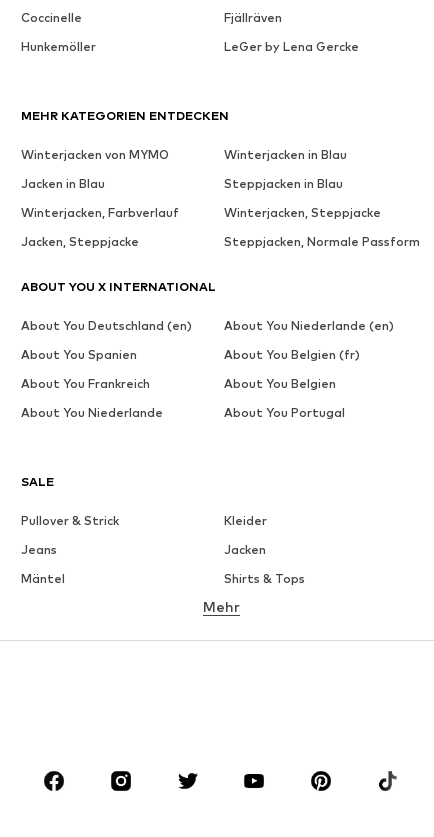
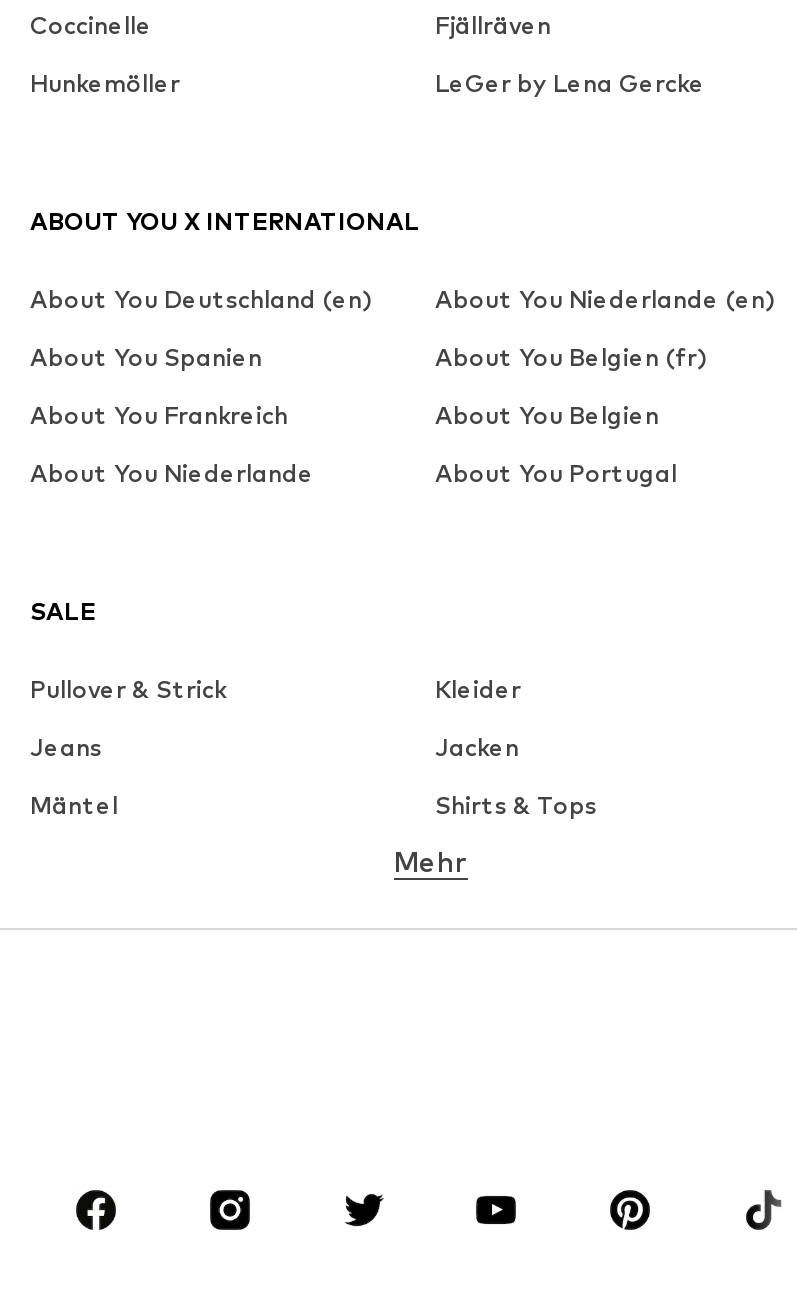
- MEHR KATEGORIEN ENTDECKEN
- Winterjacken von MYMO
- Winterjacken in Blau
- Jacken in Blau
- Steppjacken in Blau
- Winterjacken, Farbverlauf
- Winterjacken, Steppjacke
- Jacken, Steppjacke
- Steppjacken, Normale Passform
